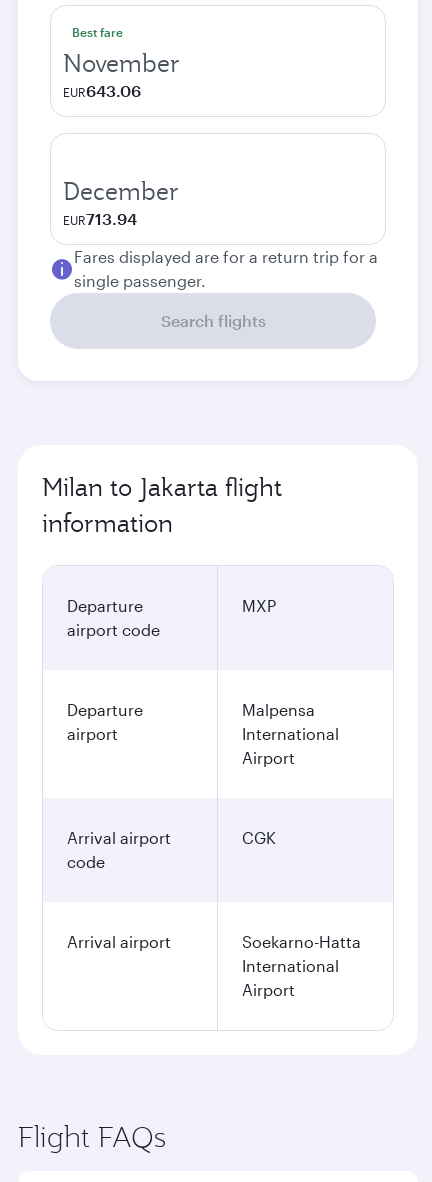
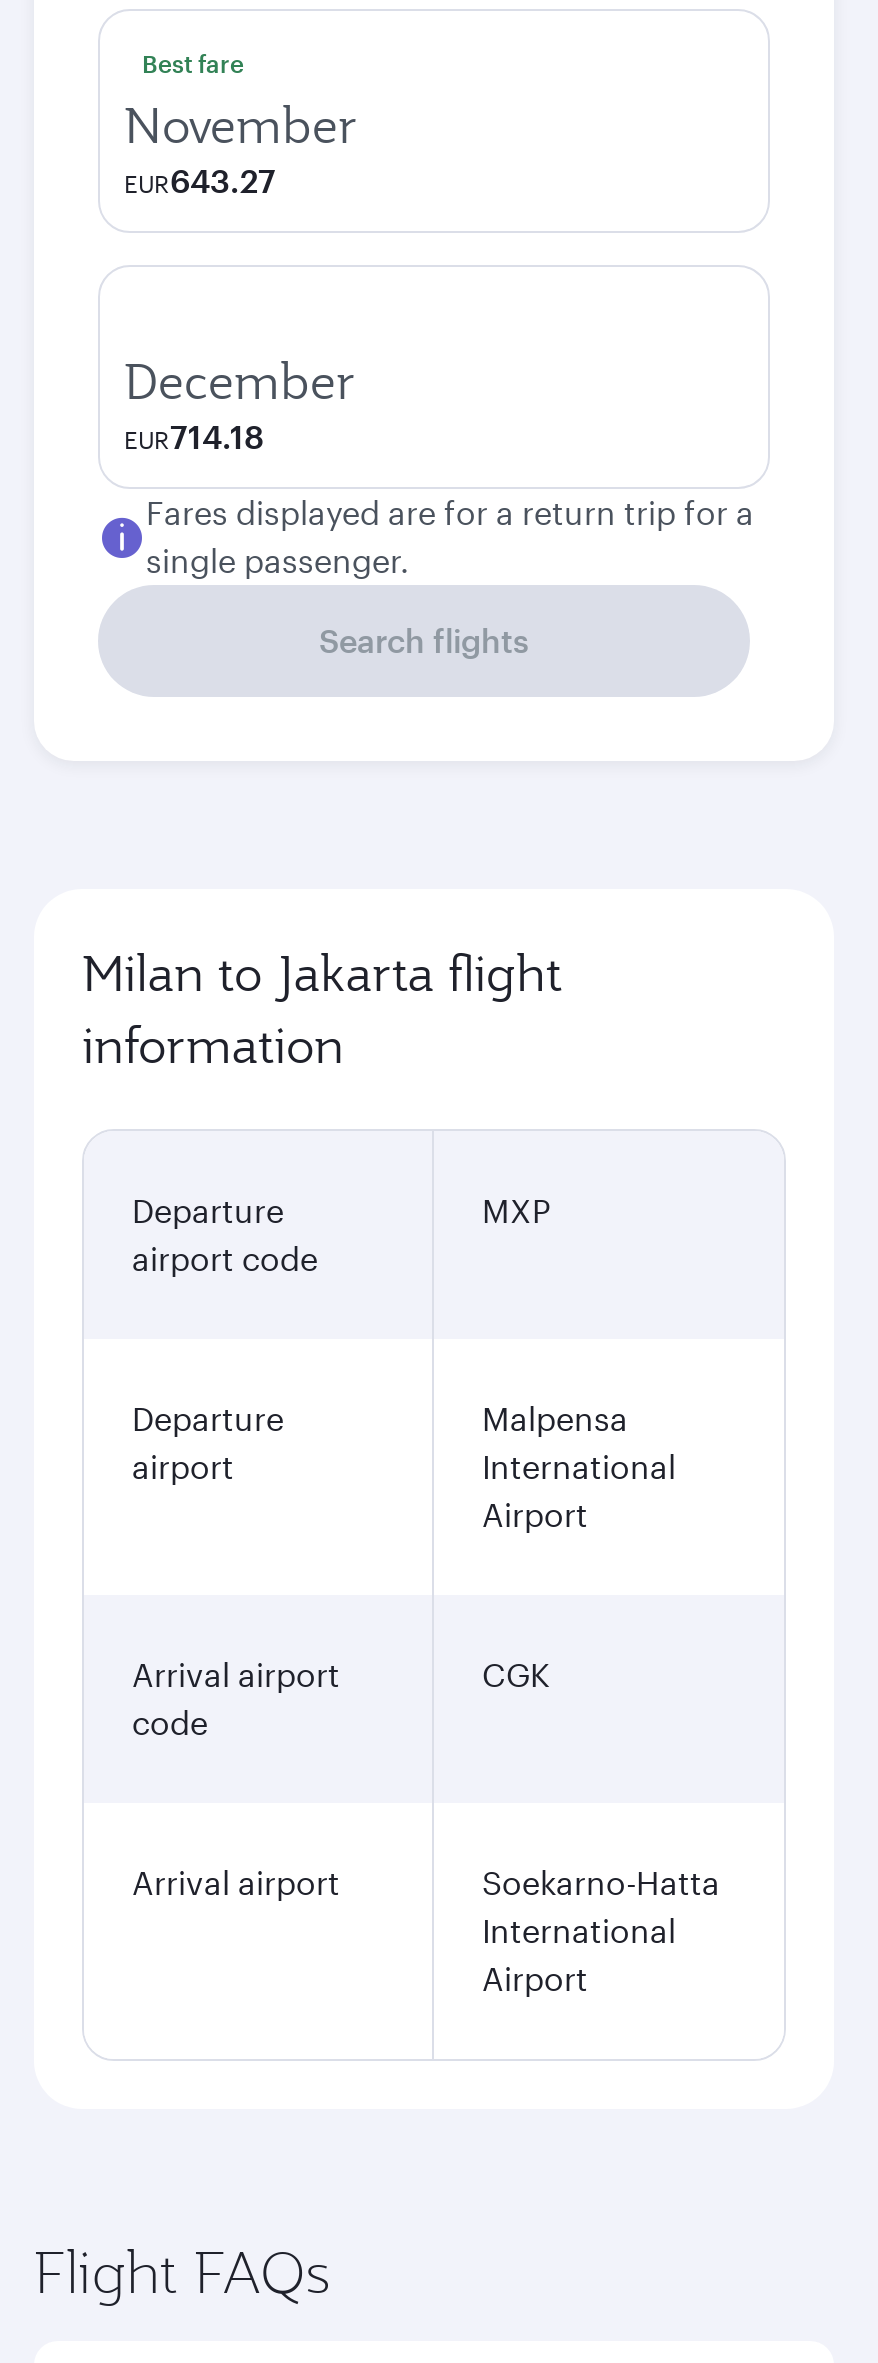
- EUR643.06
+ EUR643.27

- EUR713.94
+ EUR714.18
